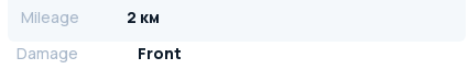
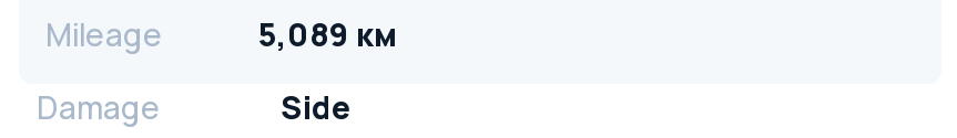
- 2 км
+ 5,089 км

- Front
+ Side
